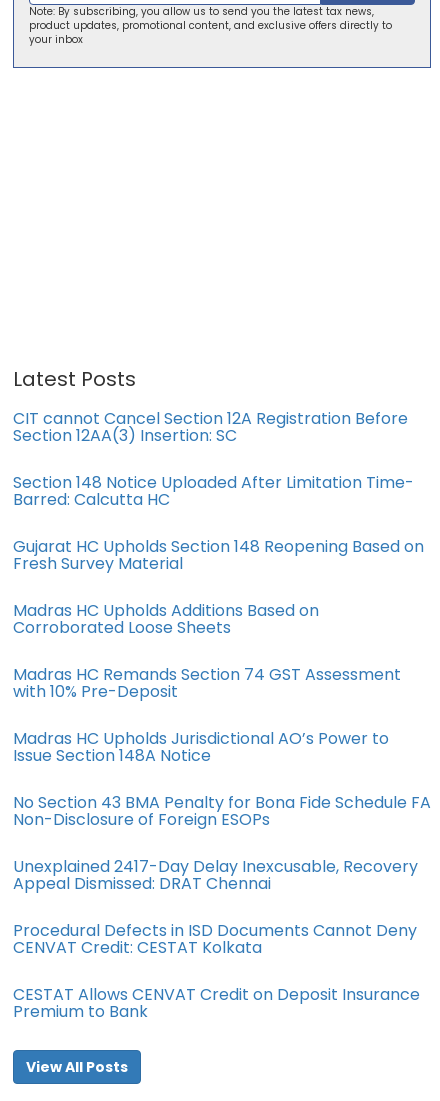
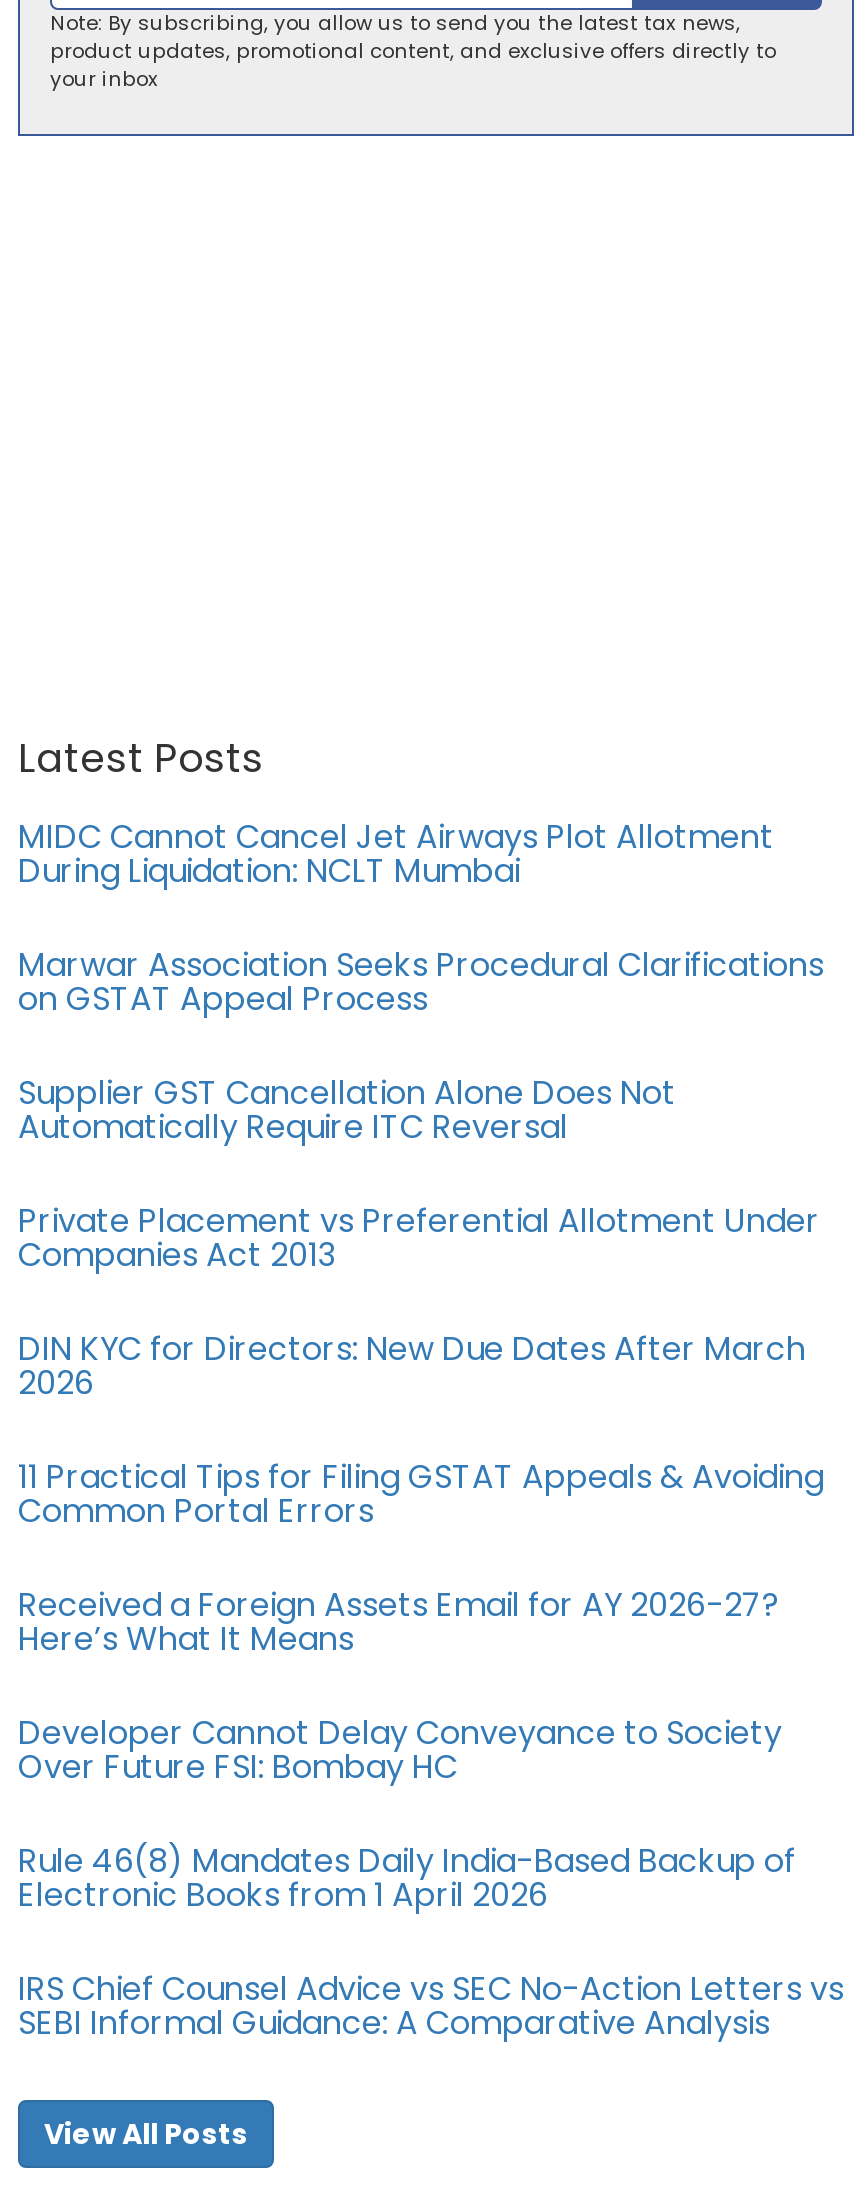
- CIT cannot Cancel Section 12A Registration Before
- Section 12AA(3) Insertion: SC
+ MIDC Cannot Cancel Jet Airways Plot Allotment
+ During Liquidation: NCLT Mumbai

- Section 148 Notice Uploaded After Limitation Time-
- Barred: Calcutta HC
+ Marwar Association Seeks Procedural Clarifications
+ on GSTAT Appeal Process

- Gujarat HC Upholds Section 148 Reopening Based on
- Fresh Survey Material
+ Supplier GST Cancellation Alone Does Not
+ Automatically Require ITC Reversal

- Madras HC Upholds Additions Based on
- Corroborated Loose Sheets
+ Private Placement vs Preferential Allotment Under
+ Companies Act 2013

- Madras HC Remands Section 74 GST Assessment
- with 10% Pre-Deposit
+ DIN KYC for Directors: New Due Dates After March
+ 2026

- Madras HC Upholds Jurisdictional AO’s Power to
- Issue Section 148A Notice
+ 11 Practical Tips for Filing GSTAT Appeals & Avoiding
+ Common Portal Errors

- No Section 43 BMA Penalty for Bona Fide Schedule FA
- Non-Disclosure of Foreign ESOPs
+ Received a Foreign Assets Email for AY 2026-27?
+ Here’s What It Means

- Unexplained 2417-Day Delay Inexcusable, Recovery
- Appeal Dismissed: DRAT Chennai
+ Developer Cannot Delay Conveyance to Society
+ Over Future FSI: Bombay HC

- Procedural Defects in ISD Documents Cannot Deny
- CENVAT Credit: CESTAT Kolkata
+ Rule 46(8) Mandates Daily India-Based Backup of
+ Electronic Books from 1 April 2026

- CESTAT Allows CENVAT Credit on Deposit Insurance
- Premium to Bank
+ IRS Chief Counsel Advice vs SEC No-Action Letters vs
+ SEBI Informal Guidance: A Comparative Analysis
